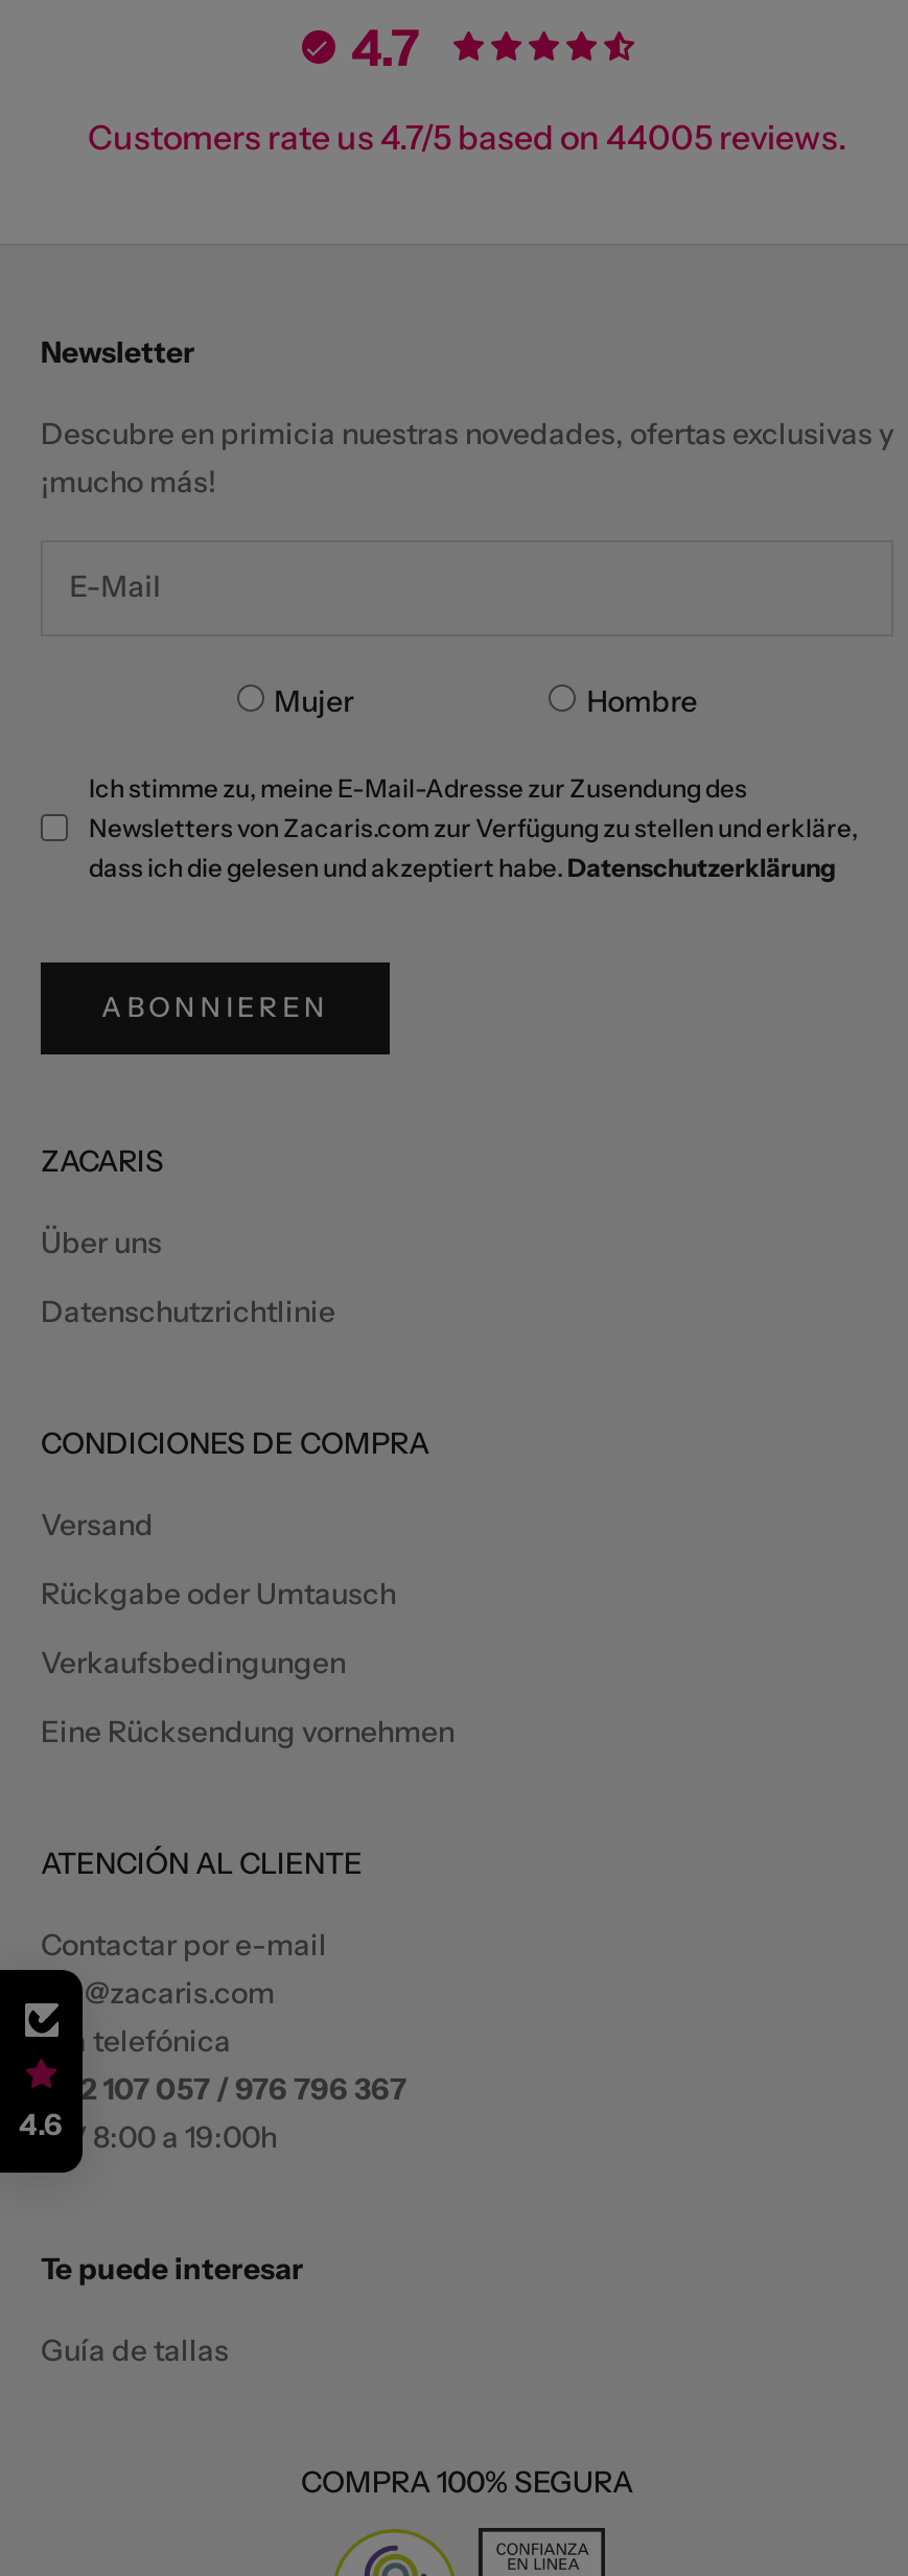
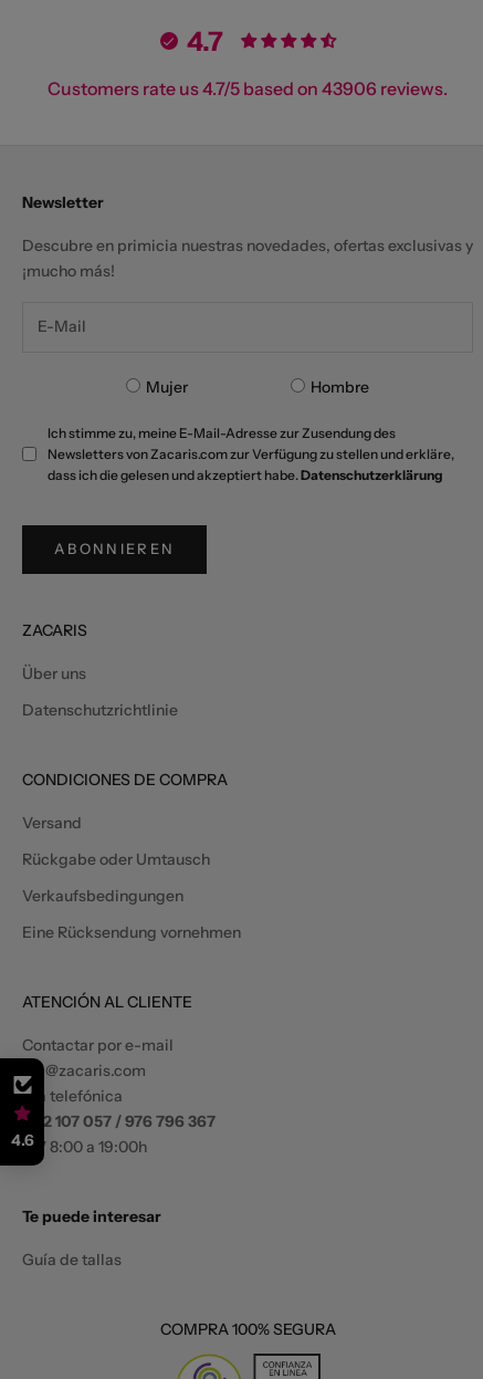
- Customers rate us 4.7/5 based on 44005 reviews.
+ Customers rate us 4.7/5 based on 43906 reviews.
